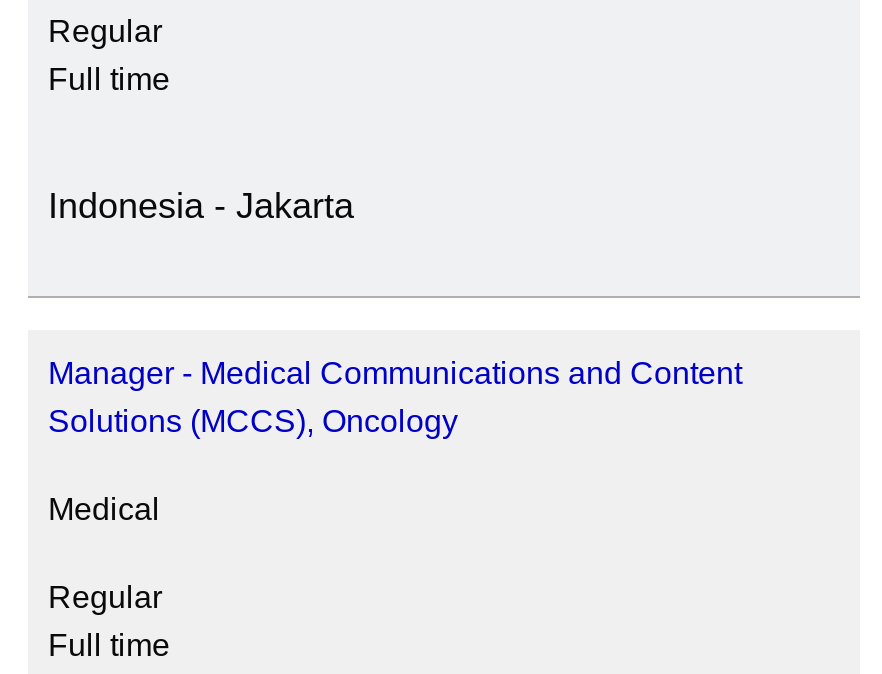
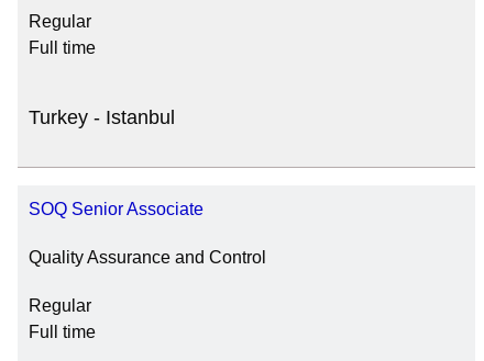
- Indonesia - Jakarta
+ Turkey - Istanbul

- Manager - Medical Communications and Content
- Solutions (MCCS), Oncology
+ SOQ Senior Associate

- Medical
+ Quality Assurance and Control
